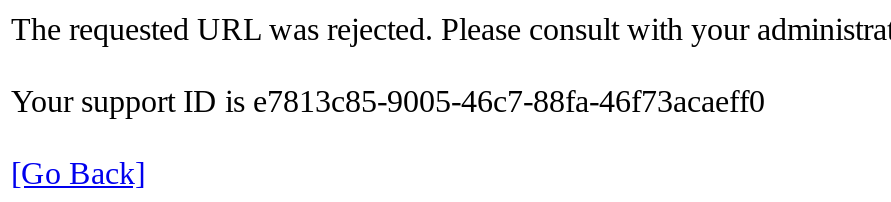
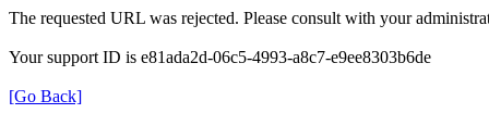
- Your support ID is e7813c85-9005-46c7-88fa-46f73acaeff0
+ Your support ID is e81ada2d-06c5-4993-a8c7-e9ee8303b6de
